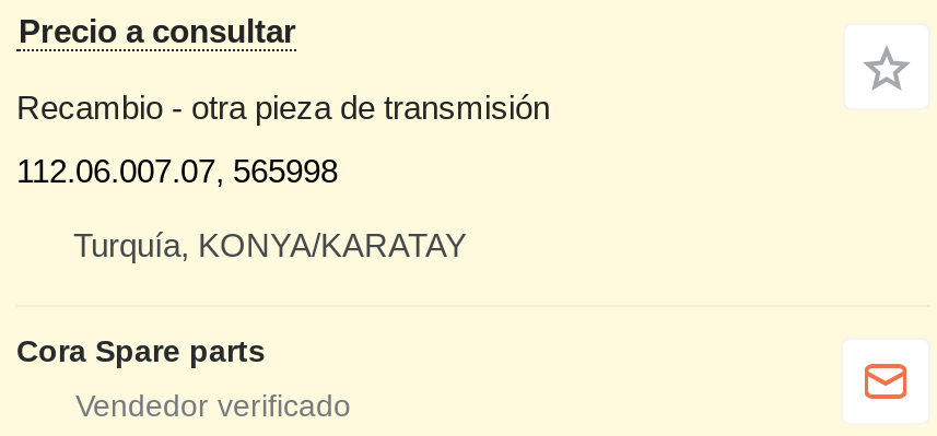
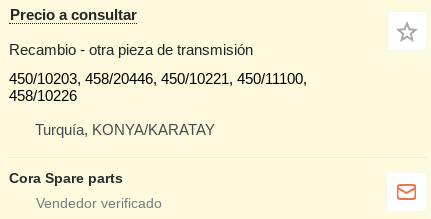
- 112.06.007.07, 565998
+ 450/10203, 458/20446, 450/10221, 450/11100,
+ 458/10226
